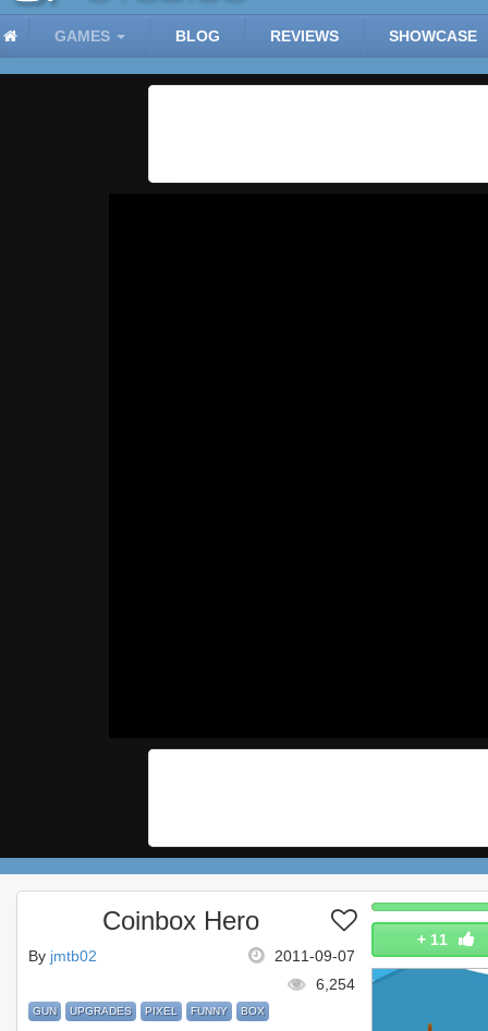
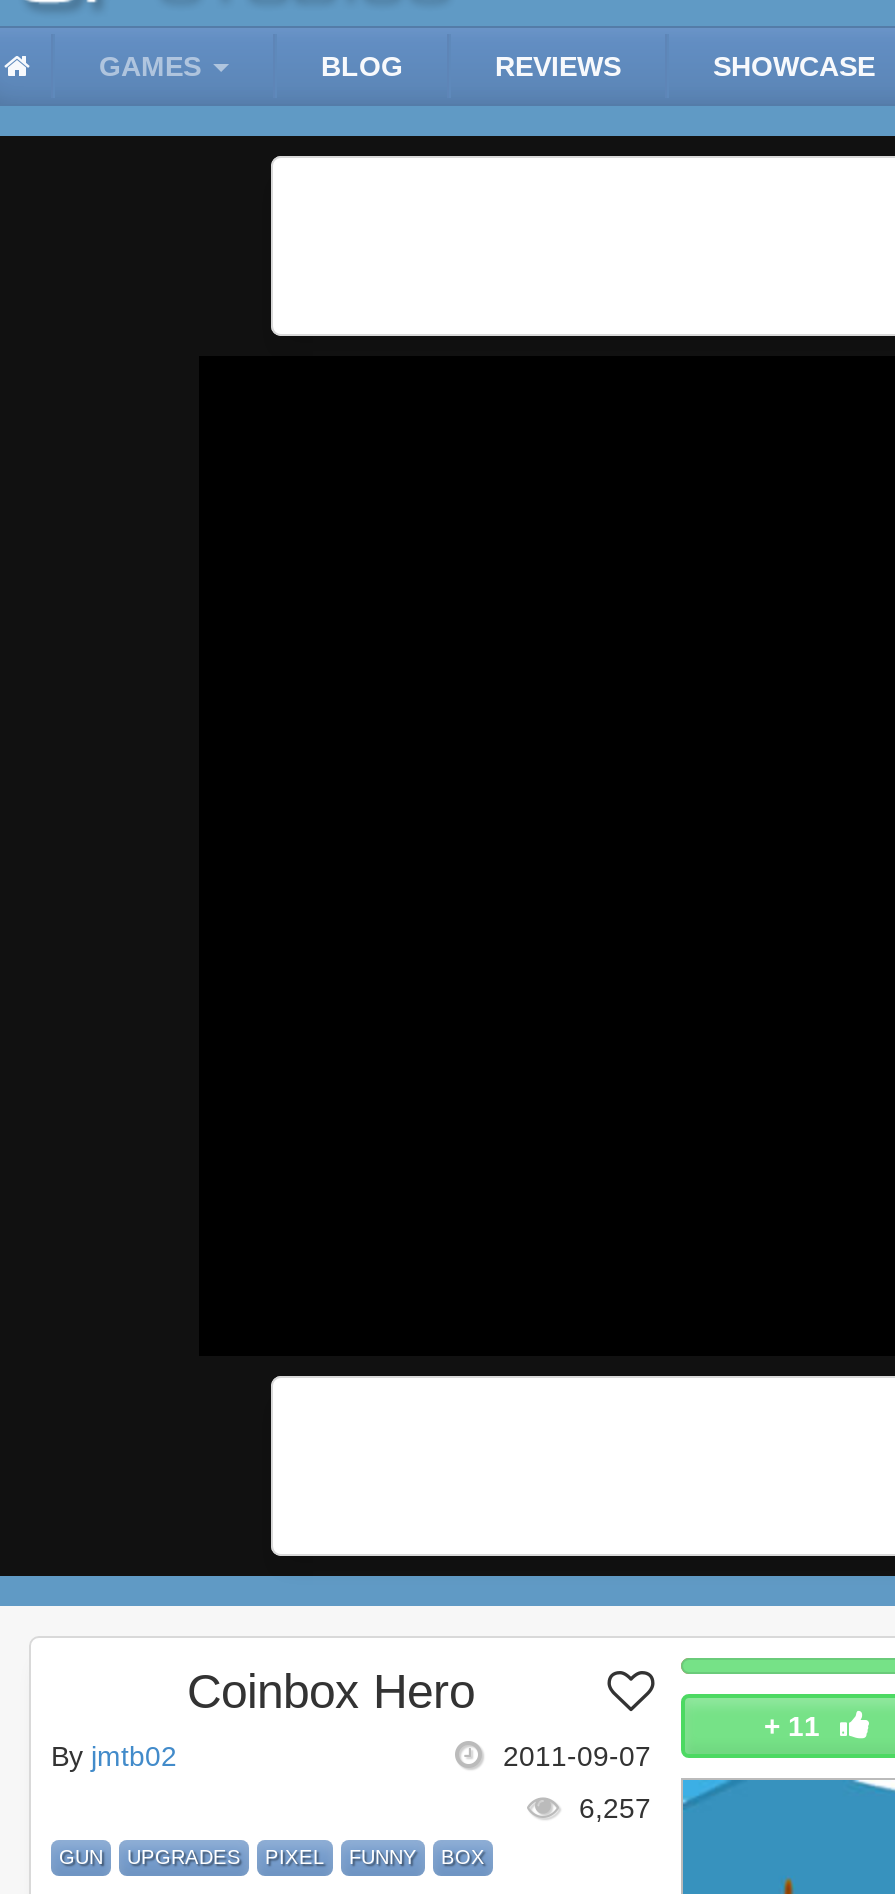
- 6,254
+ 6,257
